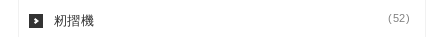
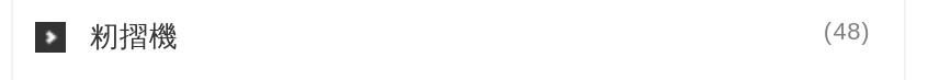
- (52)
+ (48)
